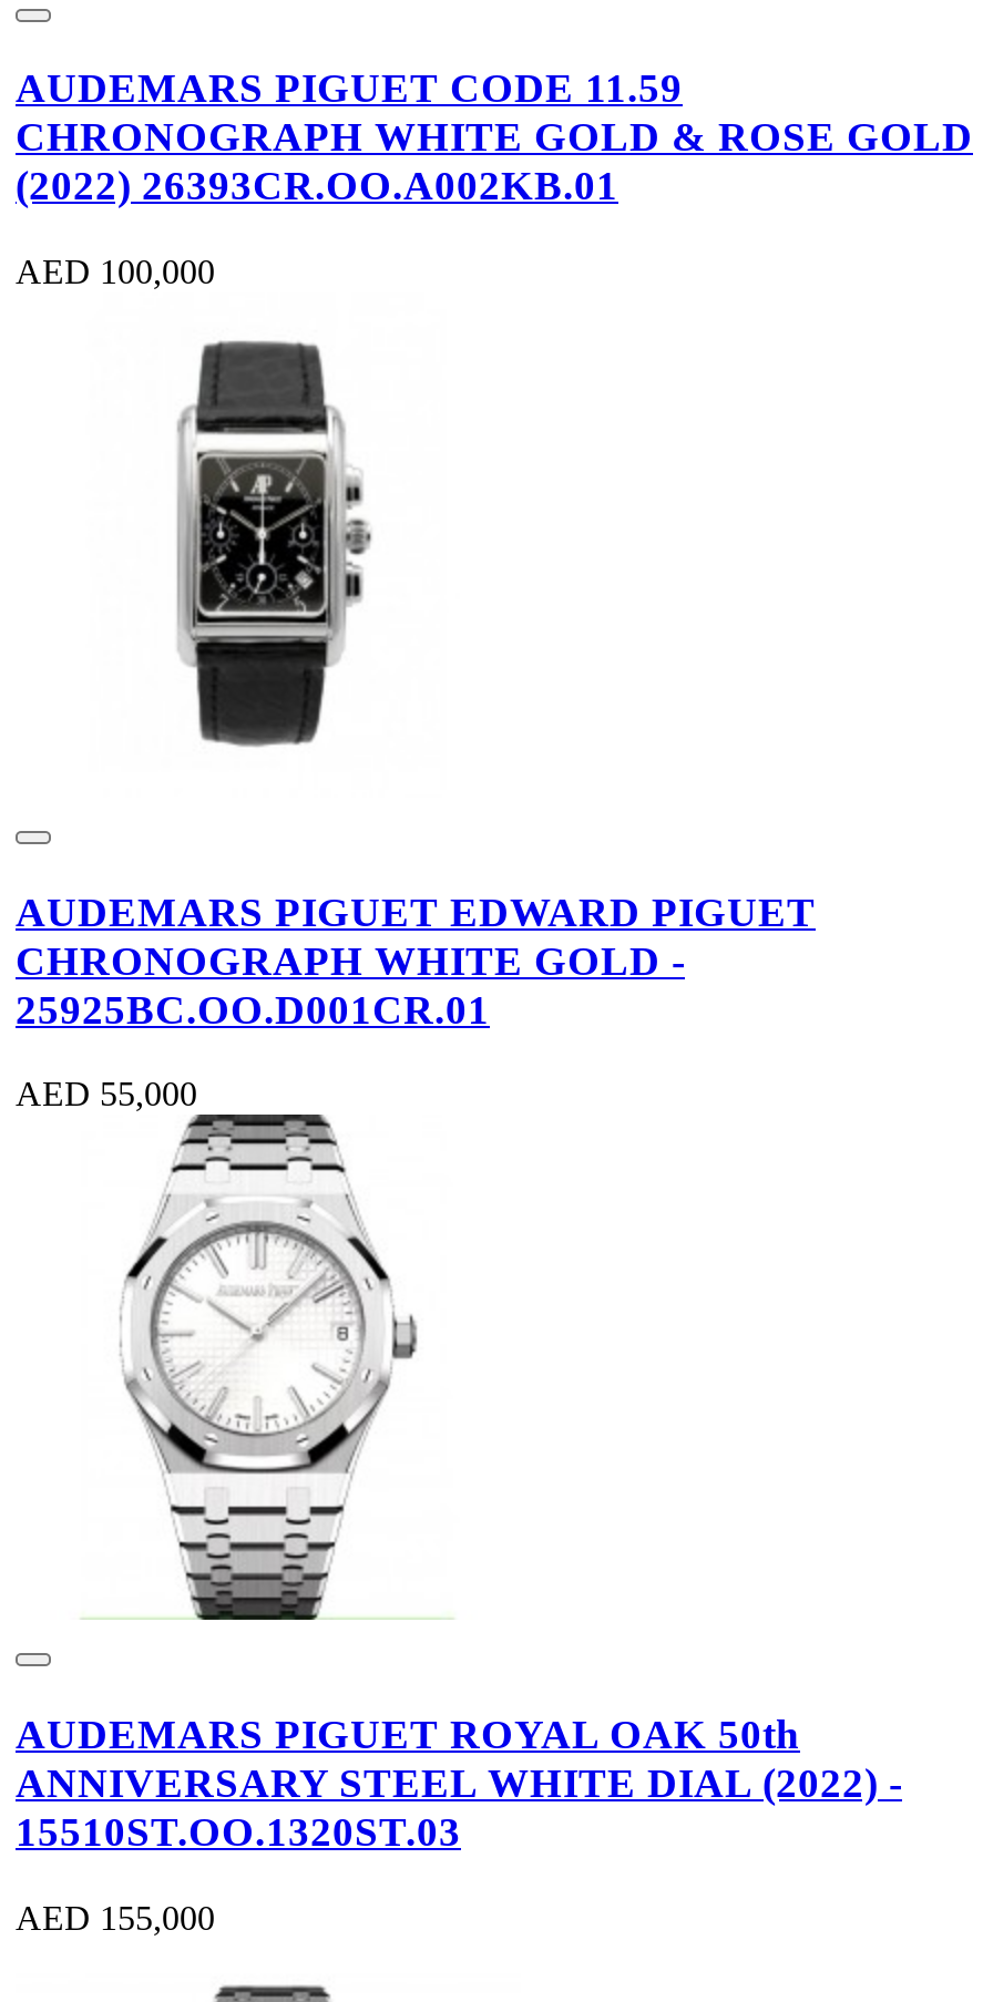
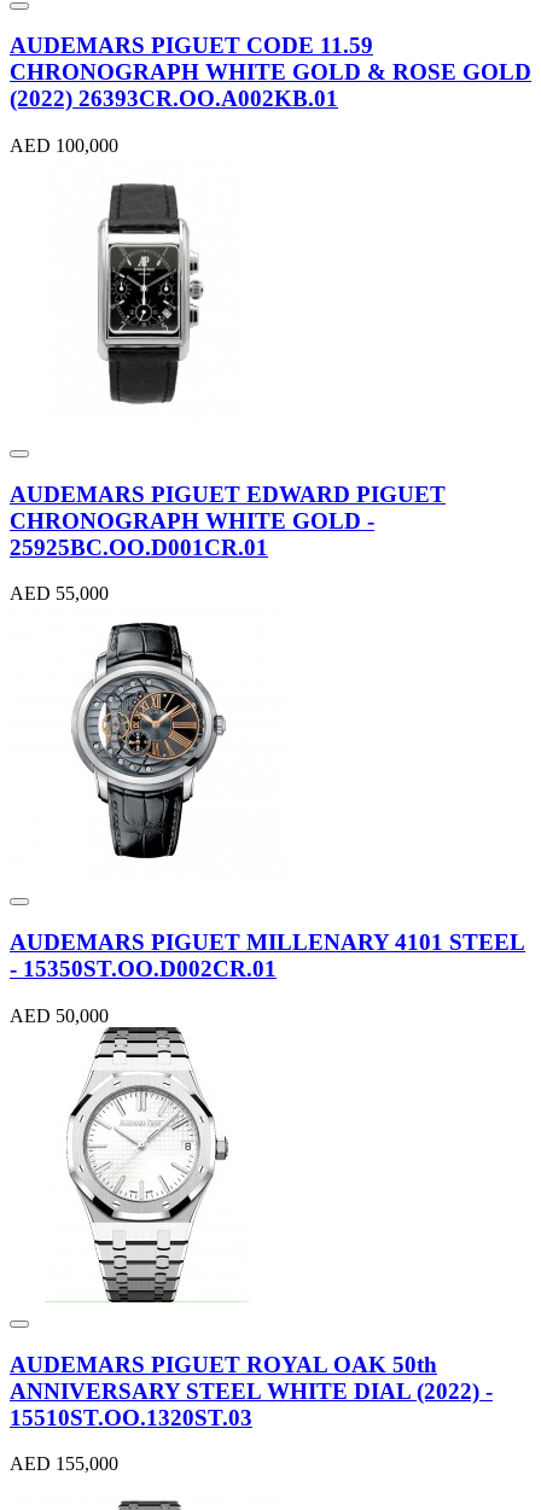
+ AUDEMARS PIGUET MILLENARY 4101 STEEL
+ - 15350ST.OO.D002CR.01
+ AED 50,000

+ [image]
